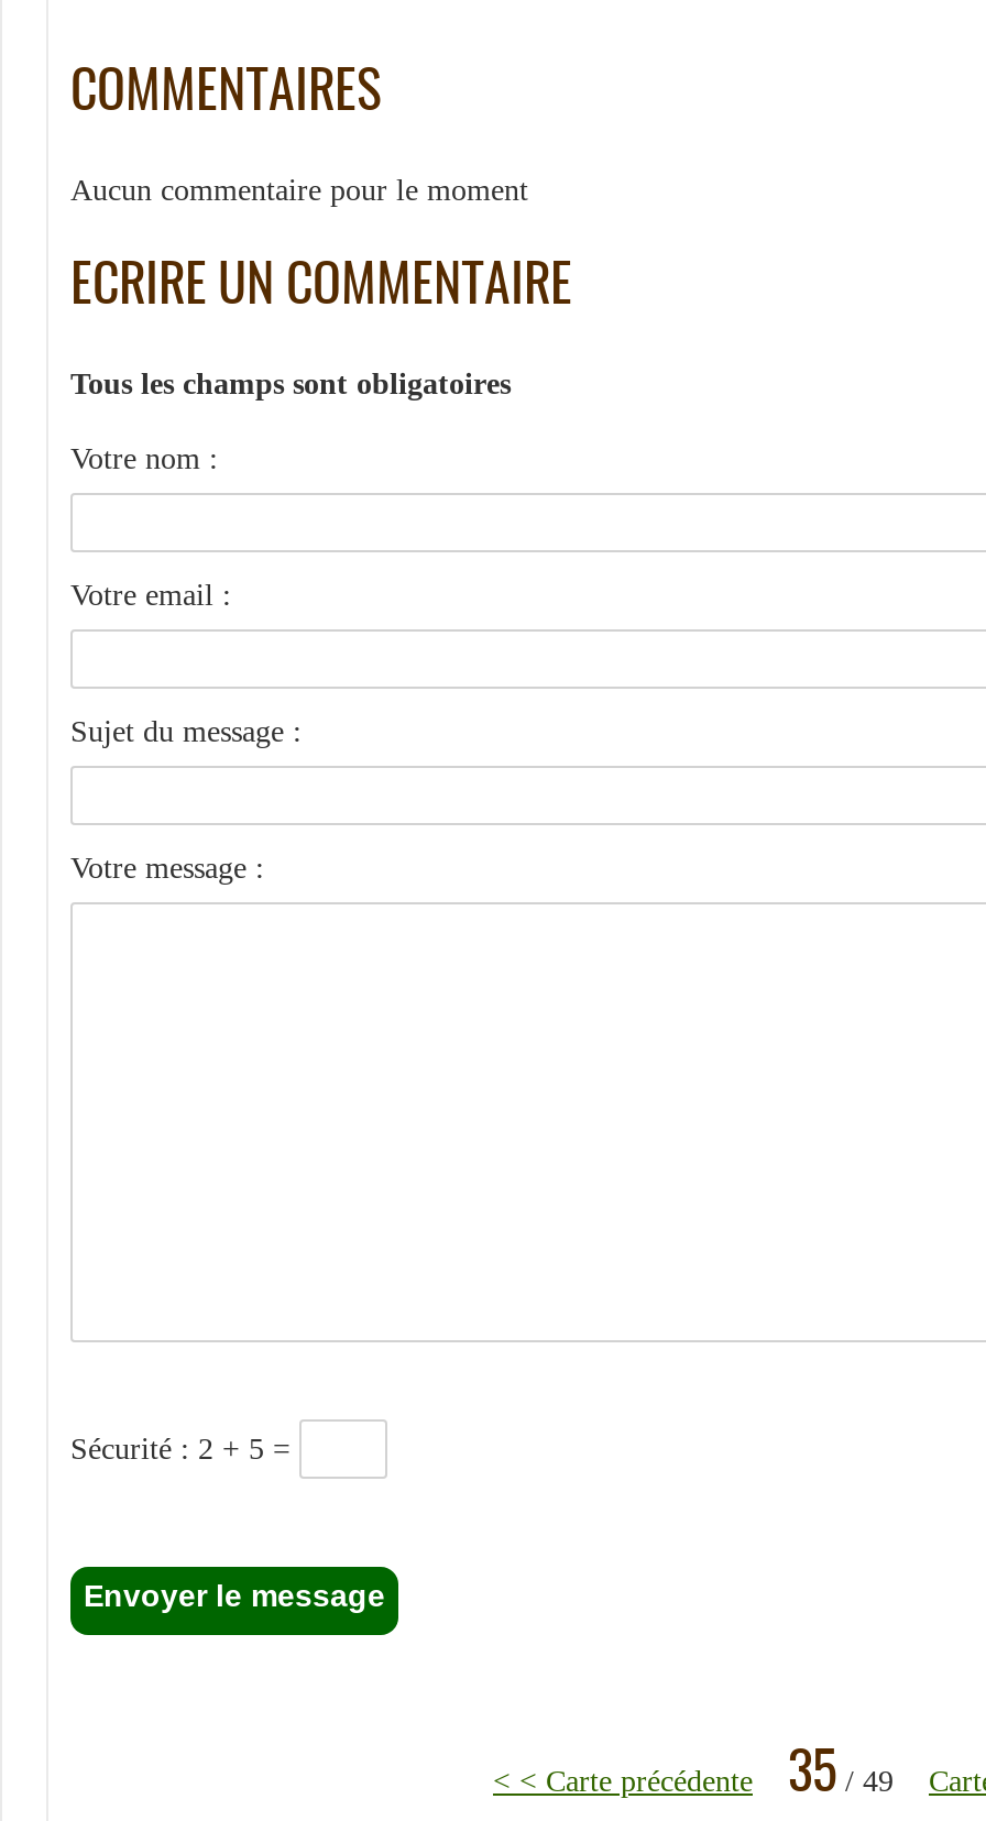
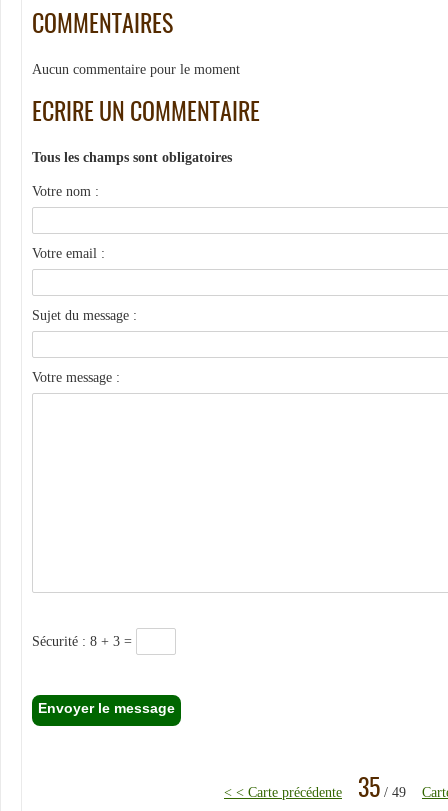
- Sécurité : 2 + 5 =
+ Sécurité : 8 + 3 =
